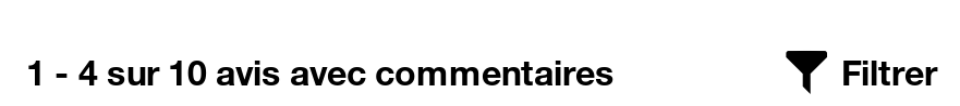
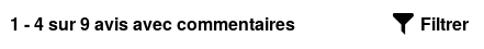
- 1 - 4 sur 10 avis avec commentaires
+ 1 - 4 sur 9 avis avec commentaires
